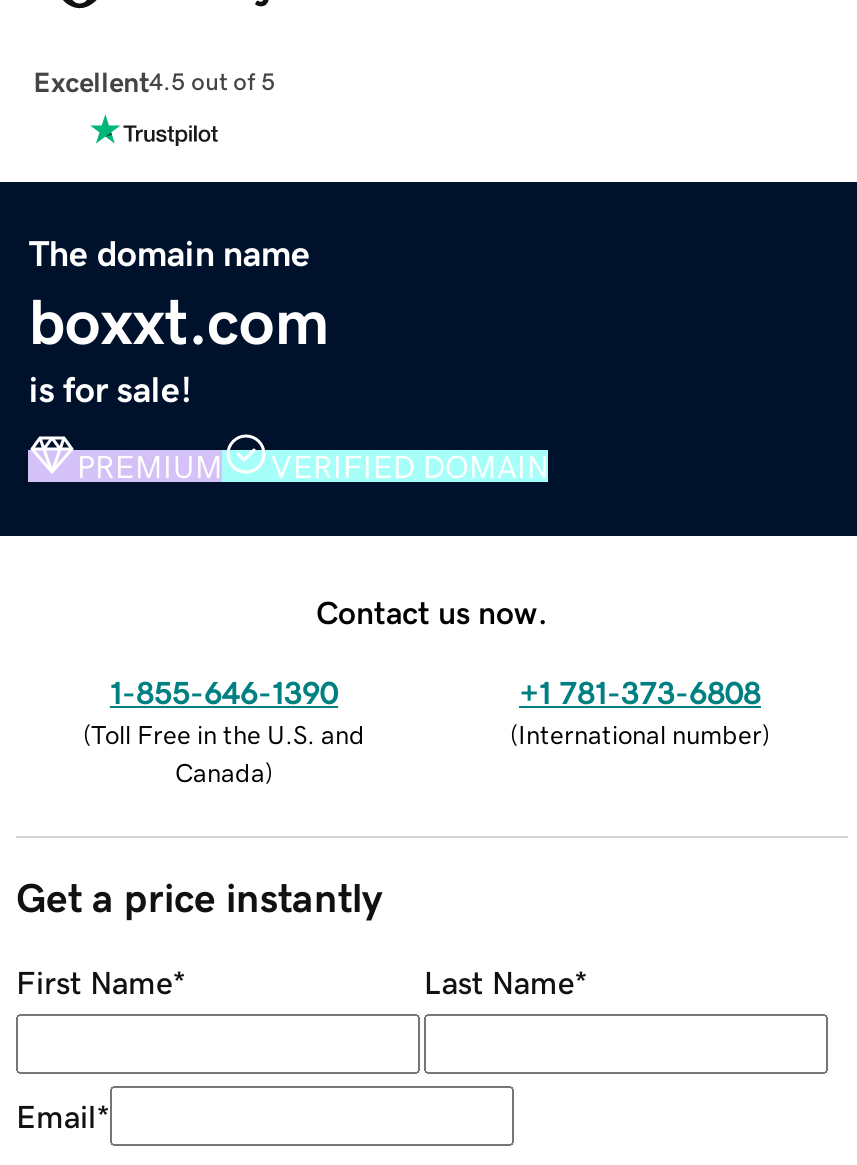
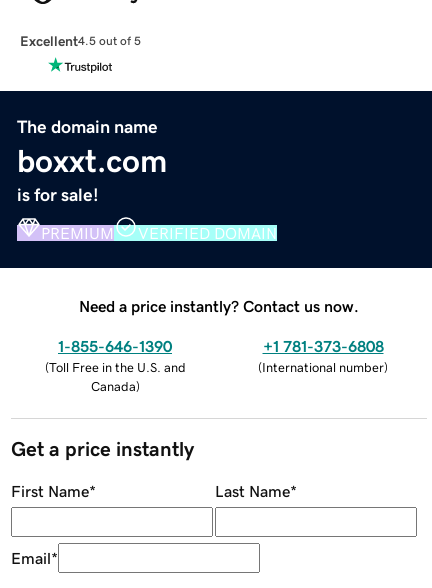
- Contact us now.
+ Need a price instantly? Contact us now.
